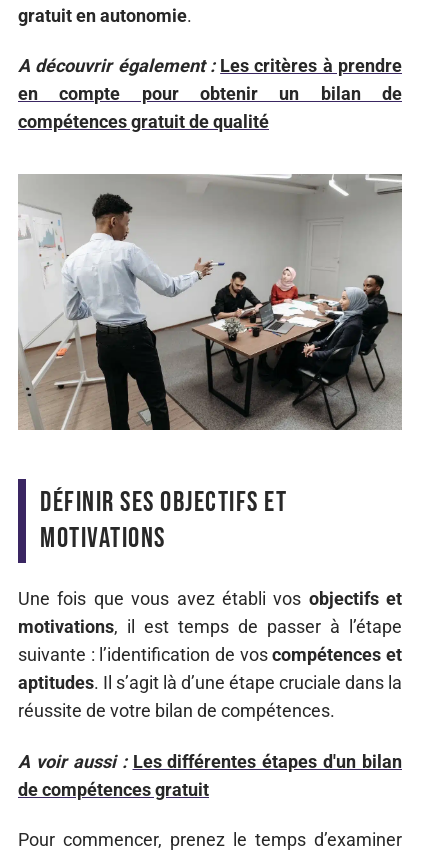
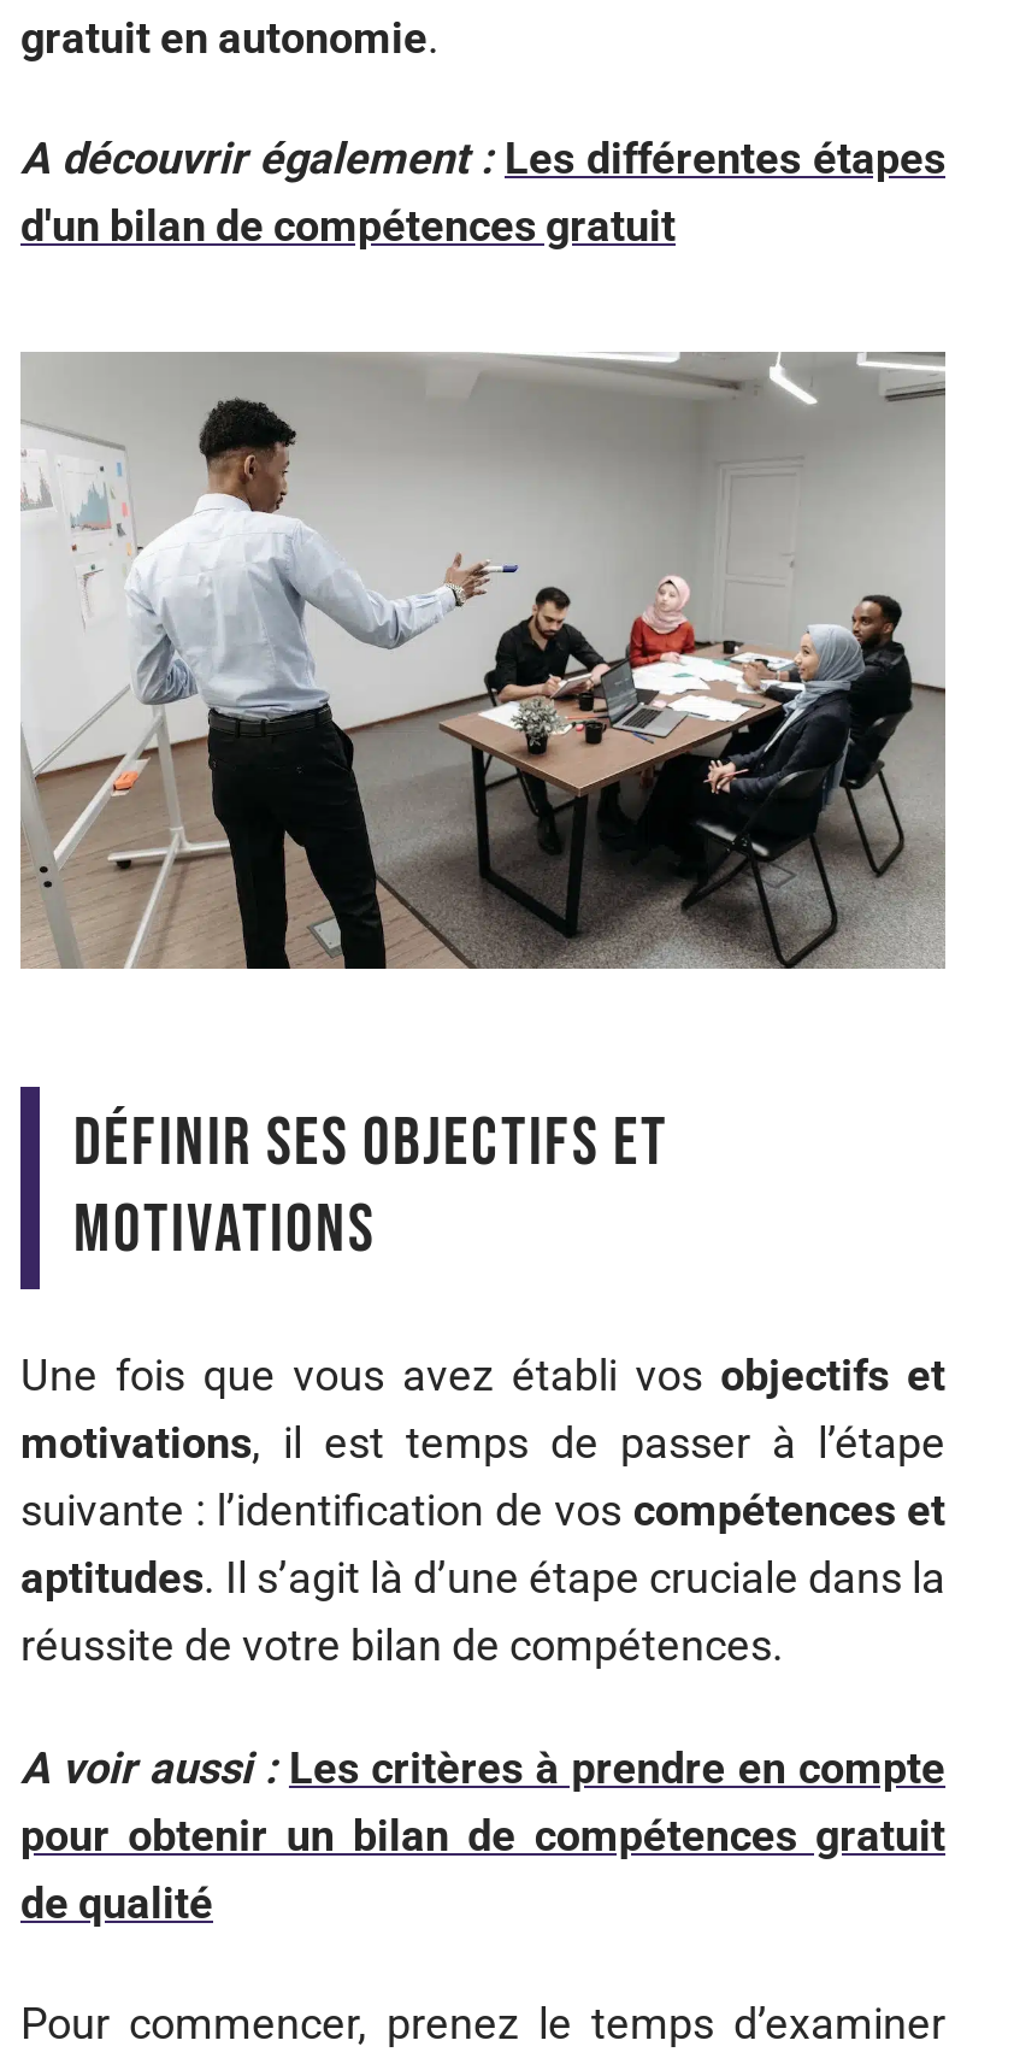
- A découvrir également : Les critères à prendre
- en compte pour obtenir un bilan de
- compétences gratuit de qualité
+ A découvrir également : Les différentes étapes
+ d'un bilan de compétences gratuit

moved up: [image]

moved up: Une fois que vous avez établi vos objectifs et | motivations, il est temps de passer à l’étape | suivante : l’identification de vos compétences et | aptitudes. Il s’agit là d’une étape cruciale dans la | réussite de votre bilan de compétences.

- A voir aussi : Les différentes étapes d'un bilan
- de compétences gratuit
+ A voir aussi : Les critères à prendre en compte
+ pour obtenir un bilan de compétences gratuit
+ de qualité
